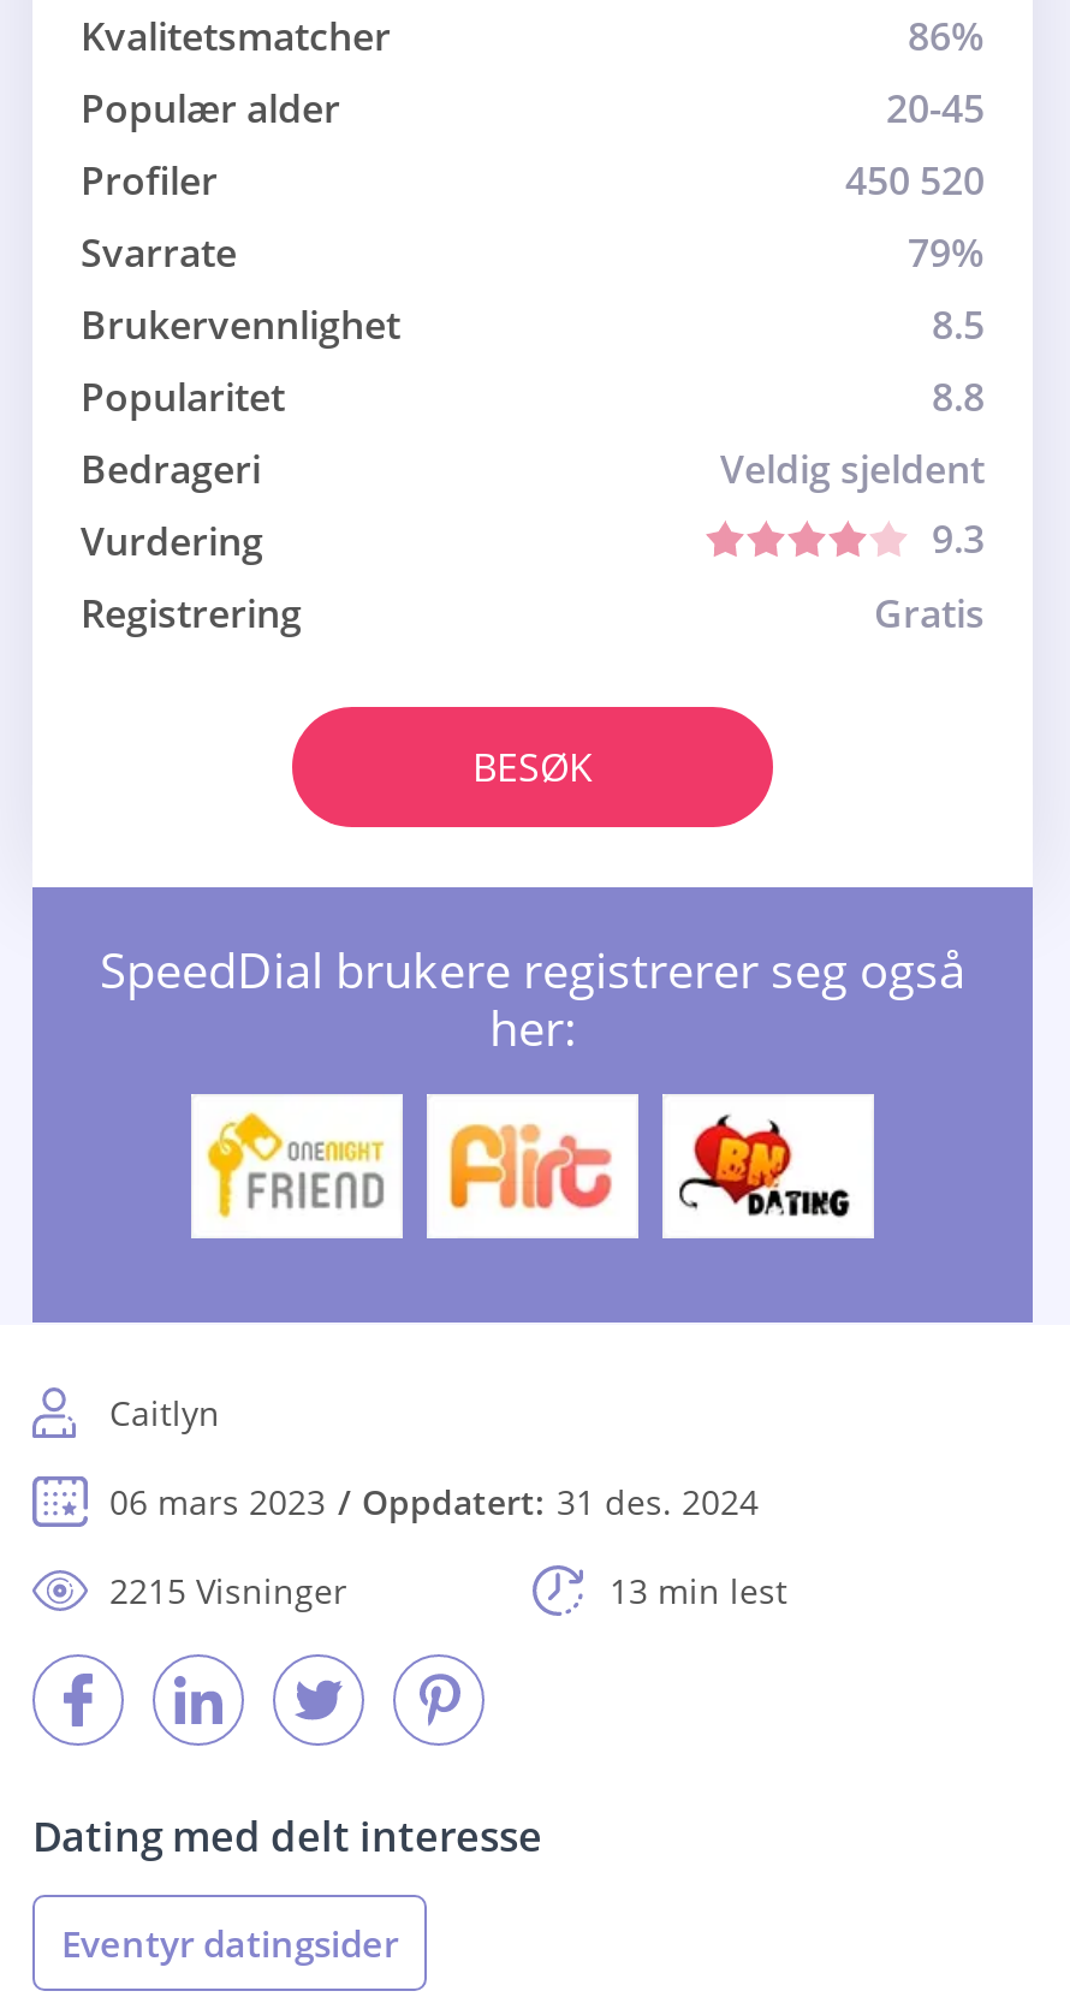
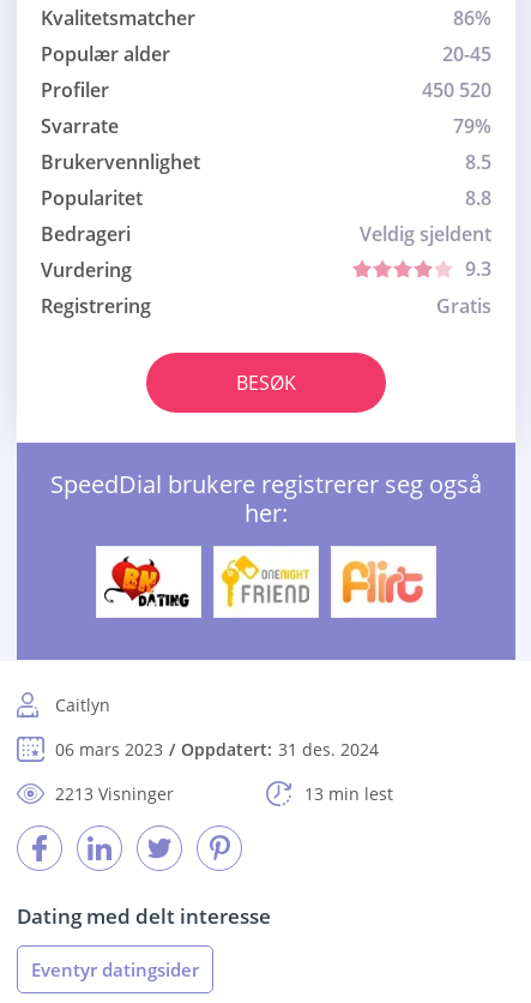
- [image]
+ [image]

- [image]
+ [image]

- [image]
+ [image]

- 2215 Visninger
+ 2213 Visninger
